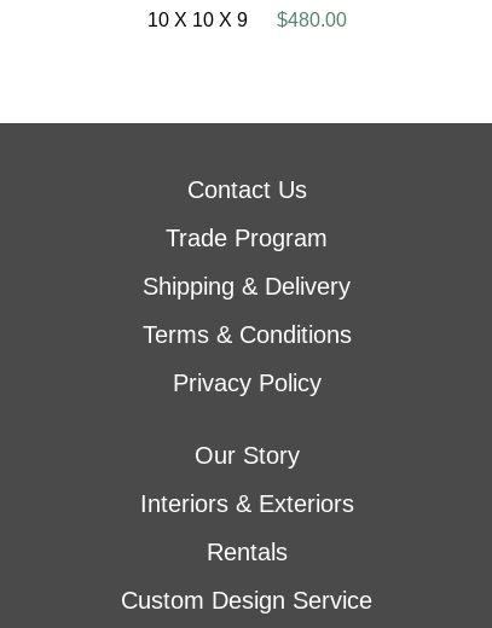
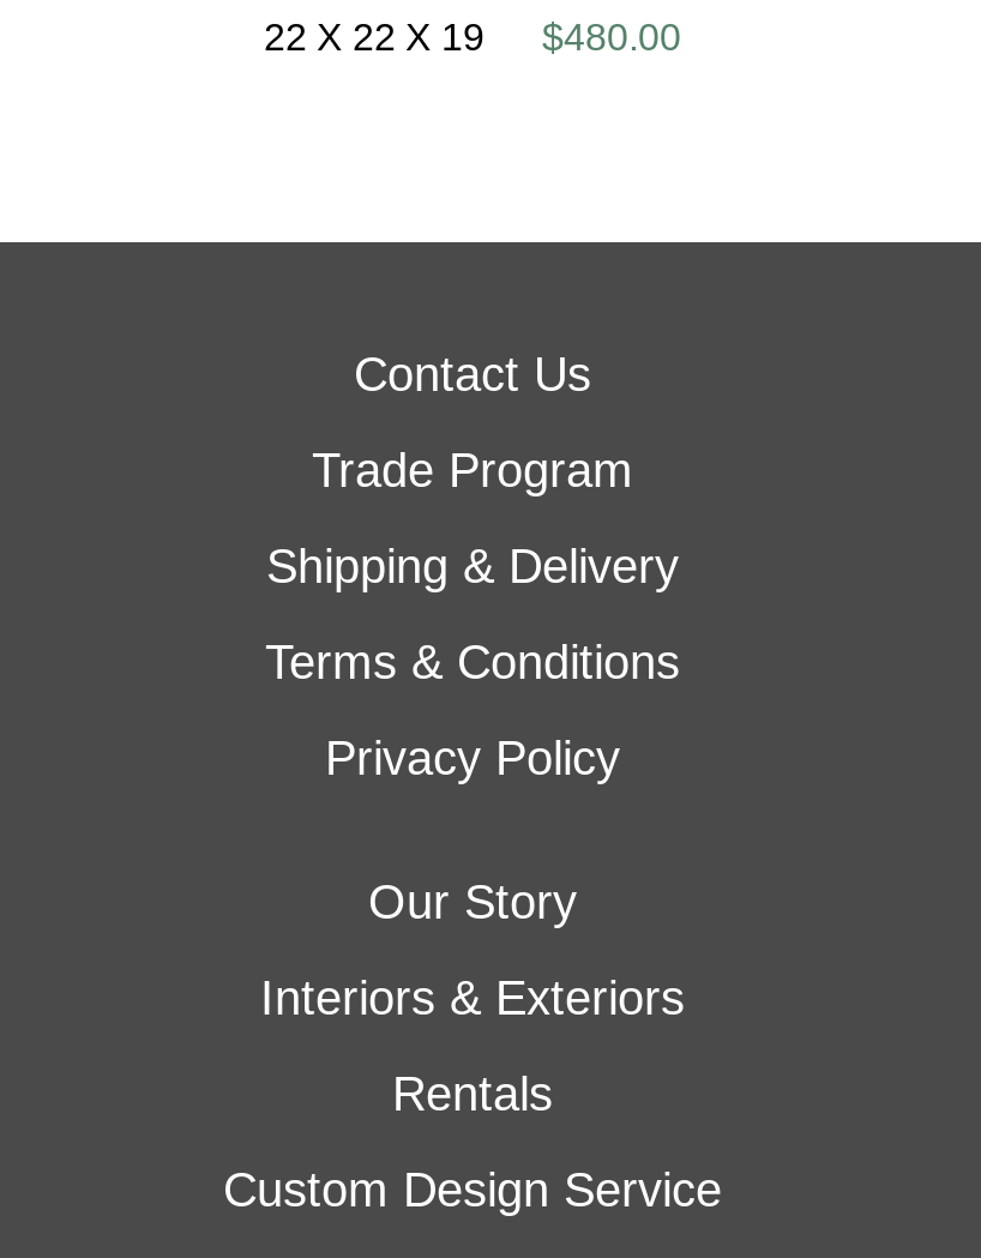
- 10 X 10 X 9 $480.00
+ 22 X 22 X 19 $480.00
